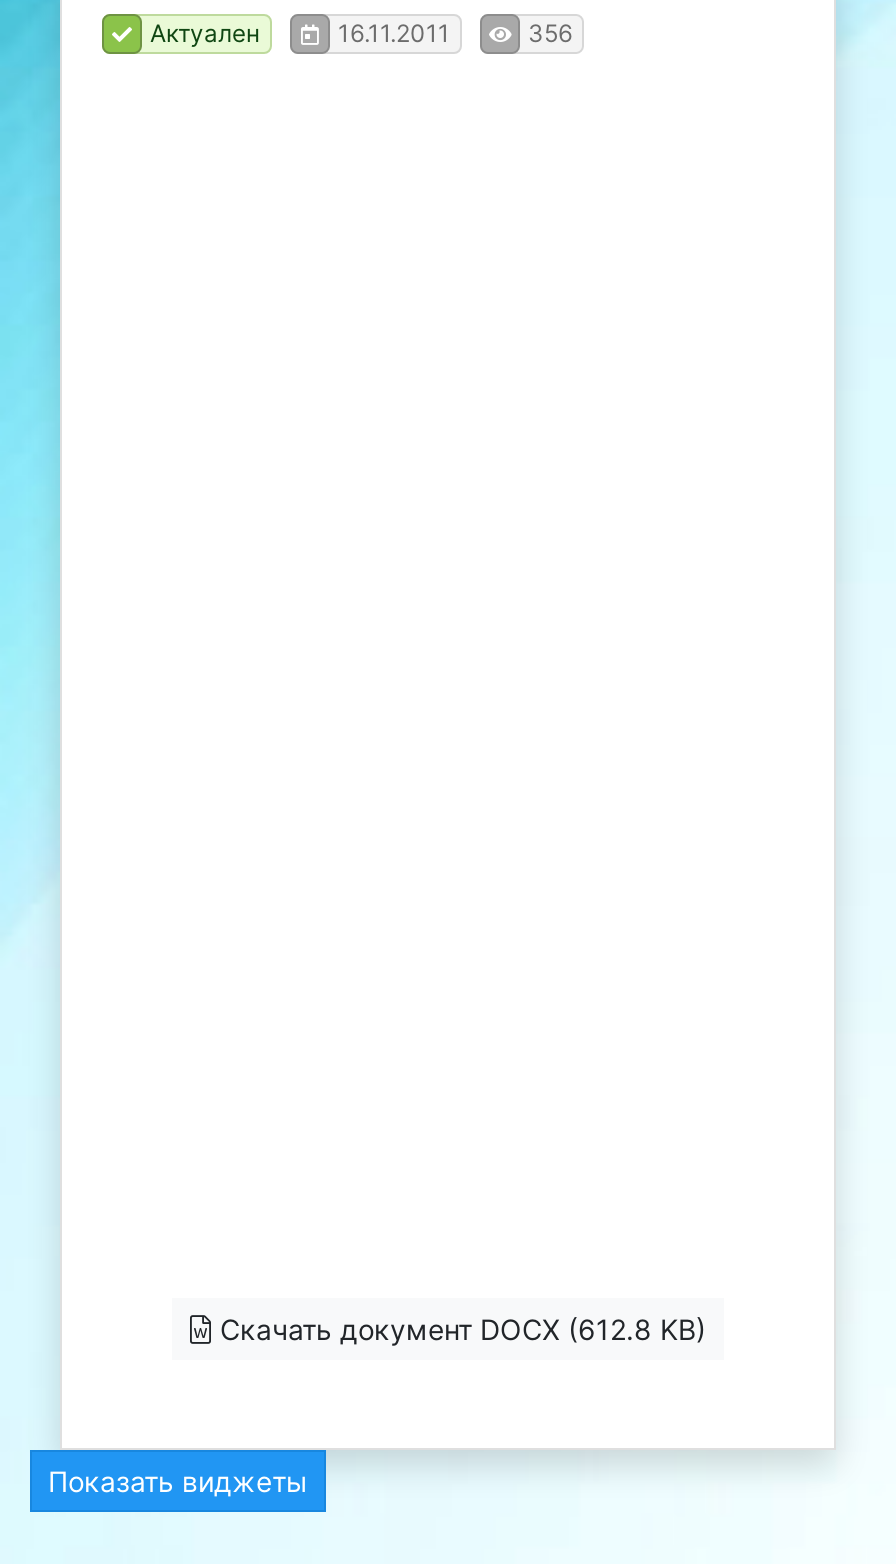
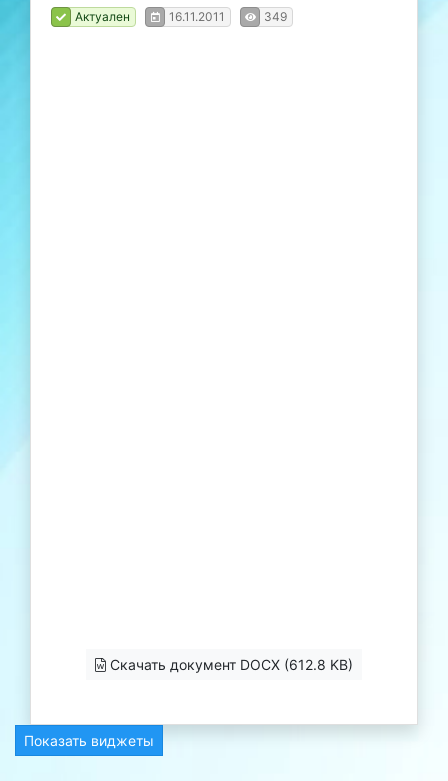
- 356
+ 349
